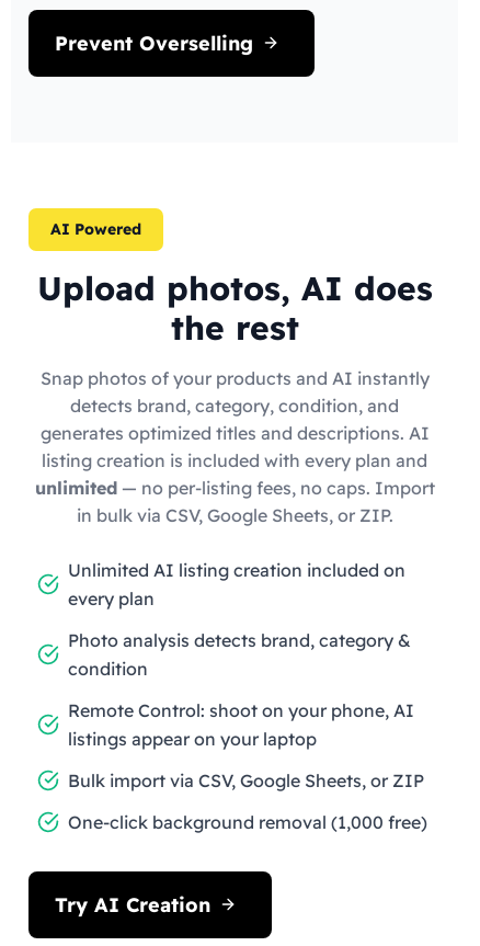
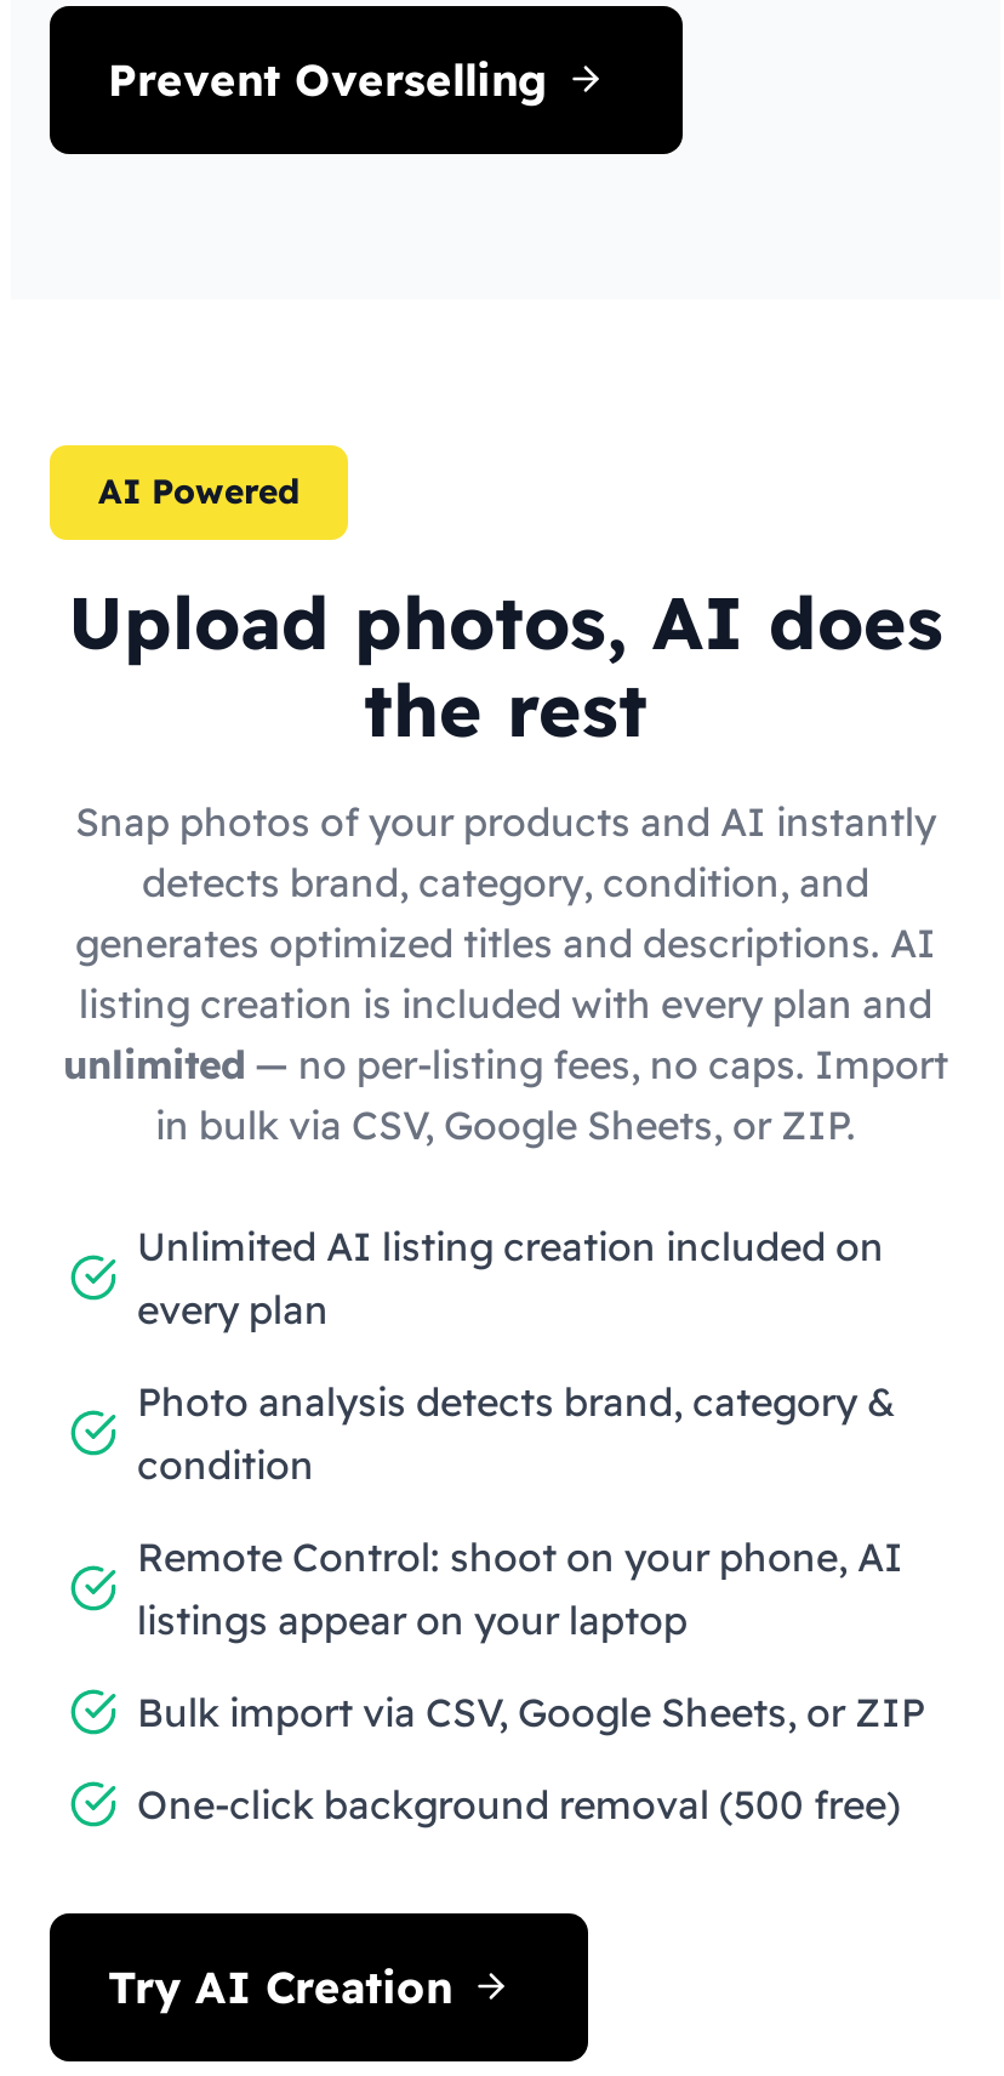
- One-click background removal (1,000 free)
+ One-click background removal (500 free)
